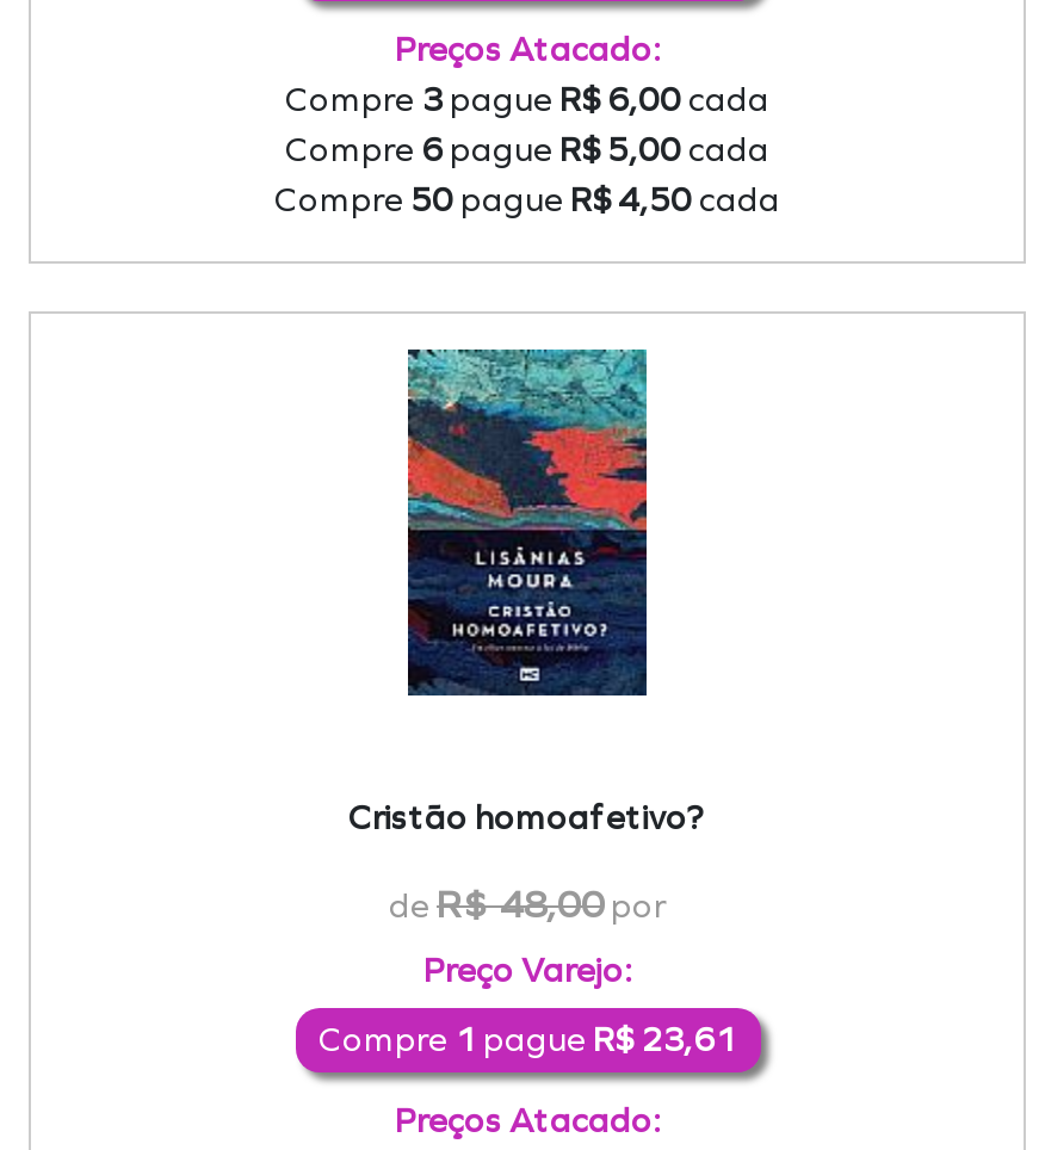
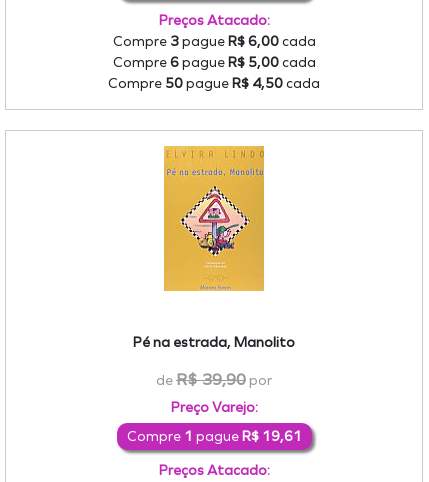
- [image]
+ [image]

- Cristão homoafetivo?
+ Pé na estrada, Manolito

- de R$ 48,00 por
+ de R$ 39,90 por

- Compre 1 pague R$ 23,61
+ Compre 1 pague R$ 19,61
